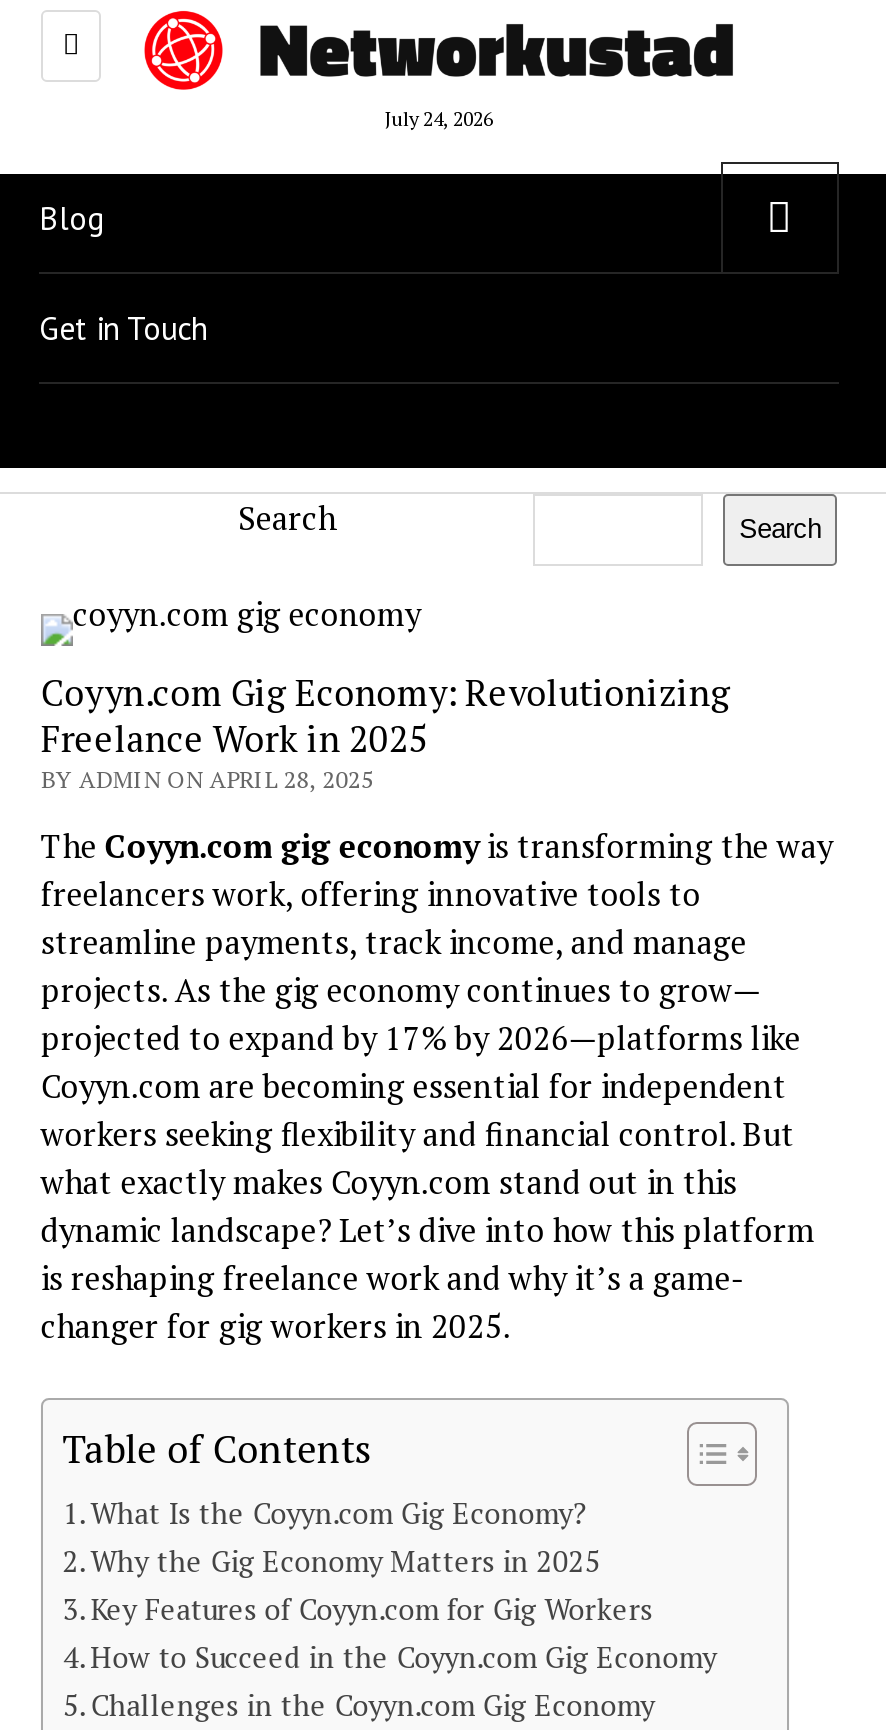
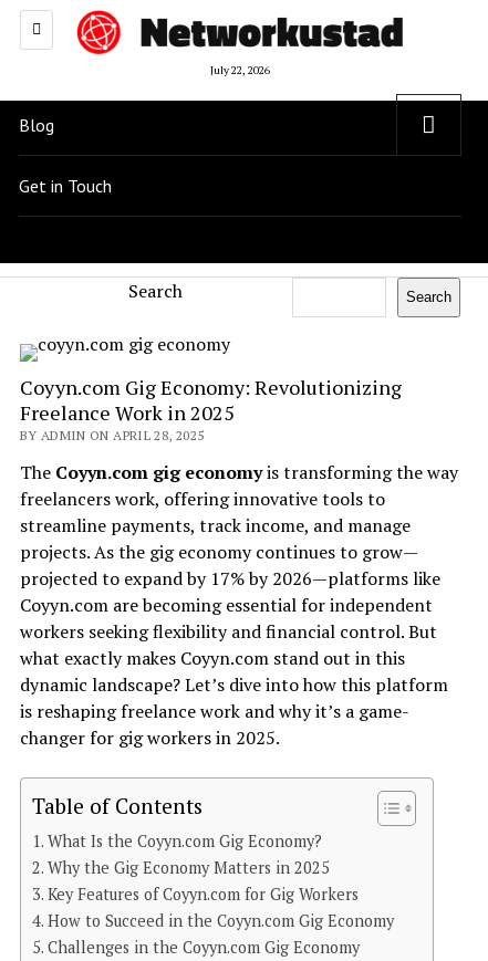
- July 24, 2026
+ July 22, 2026
